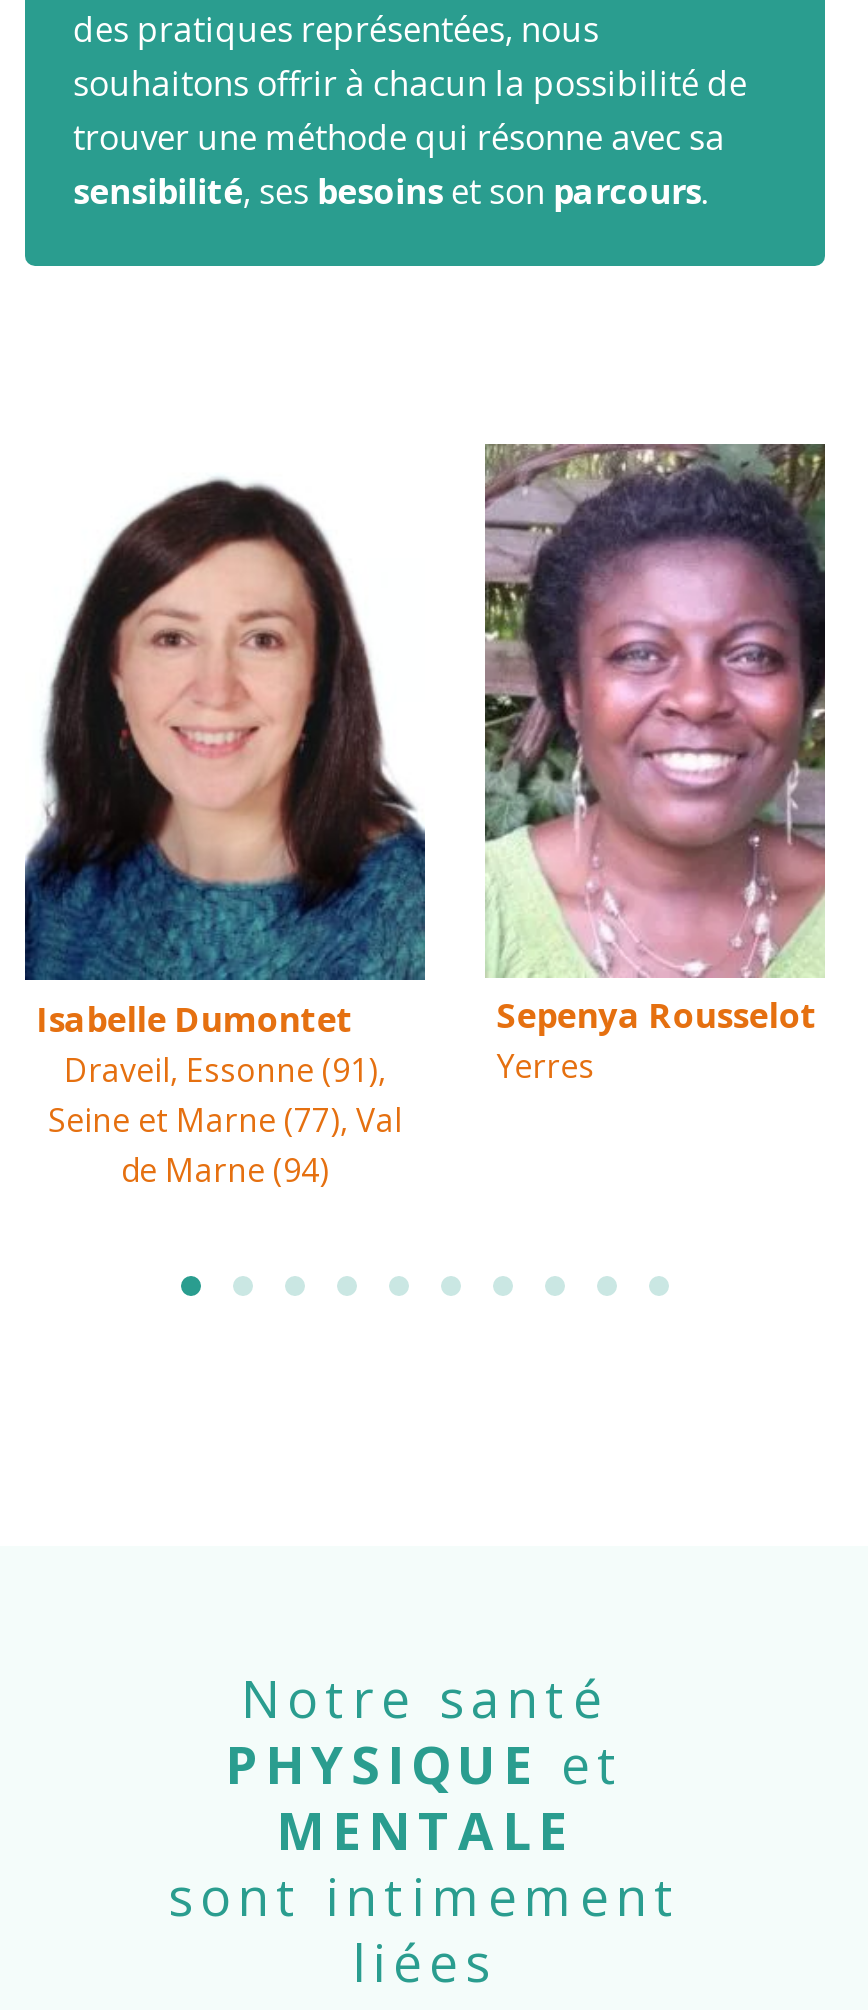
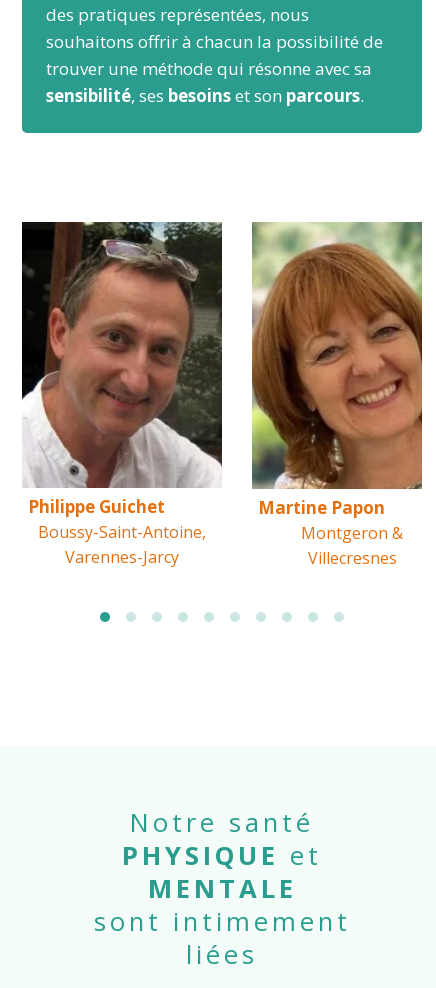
- [image]
- Sepenya Rousselot
- Yerres
+ [image]
+ Martine Papon
+ Montgeron &
+ Villecresnes

- [image]
- Isabelle Dumontet
- Draveil, Essonne (91),
- Seine et Marne (77), Val
- de Marne (94)
+ [image]
+ Philippe Guichet
+ Boussy-Saint-Antoine,
+ Varennes-Jarcy
